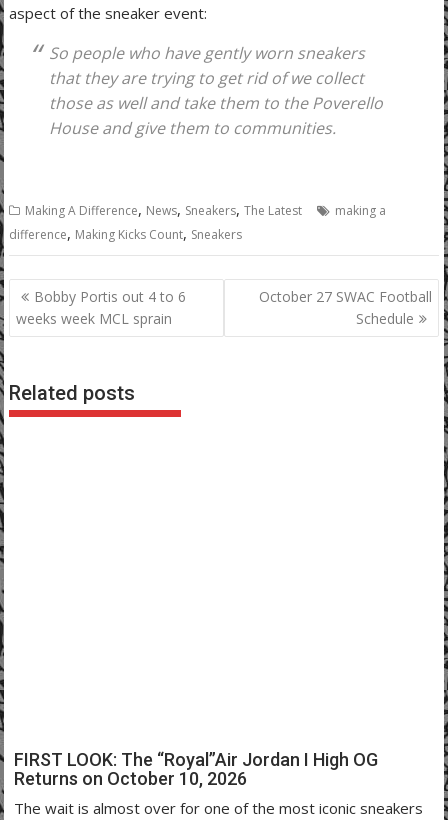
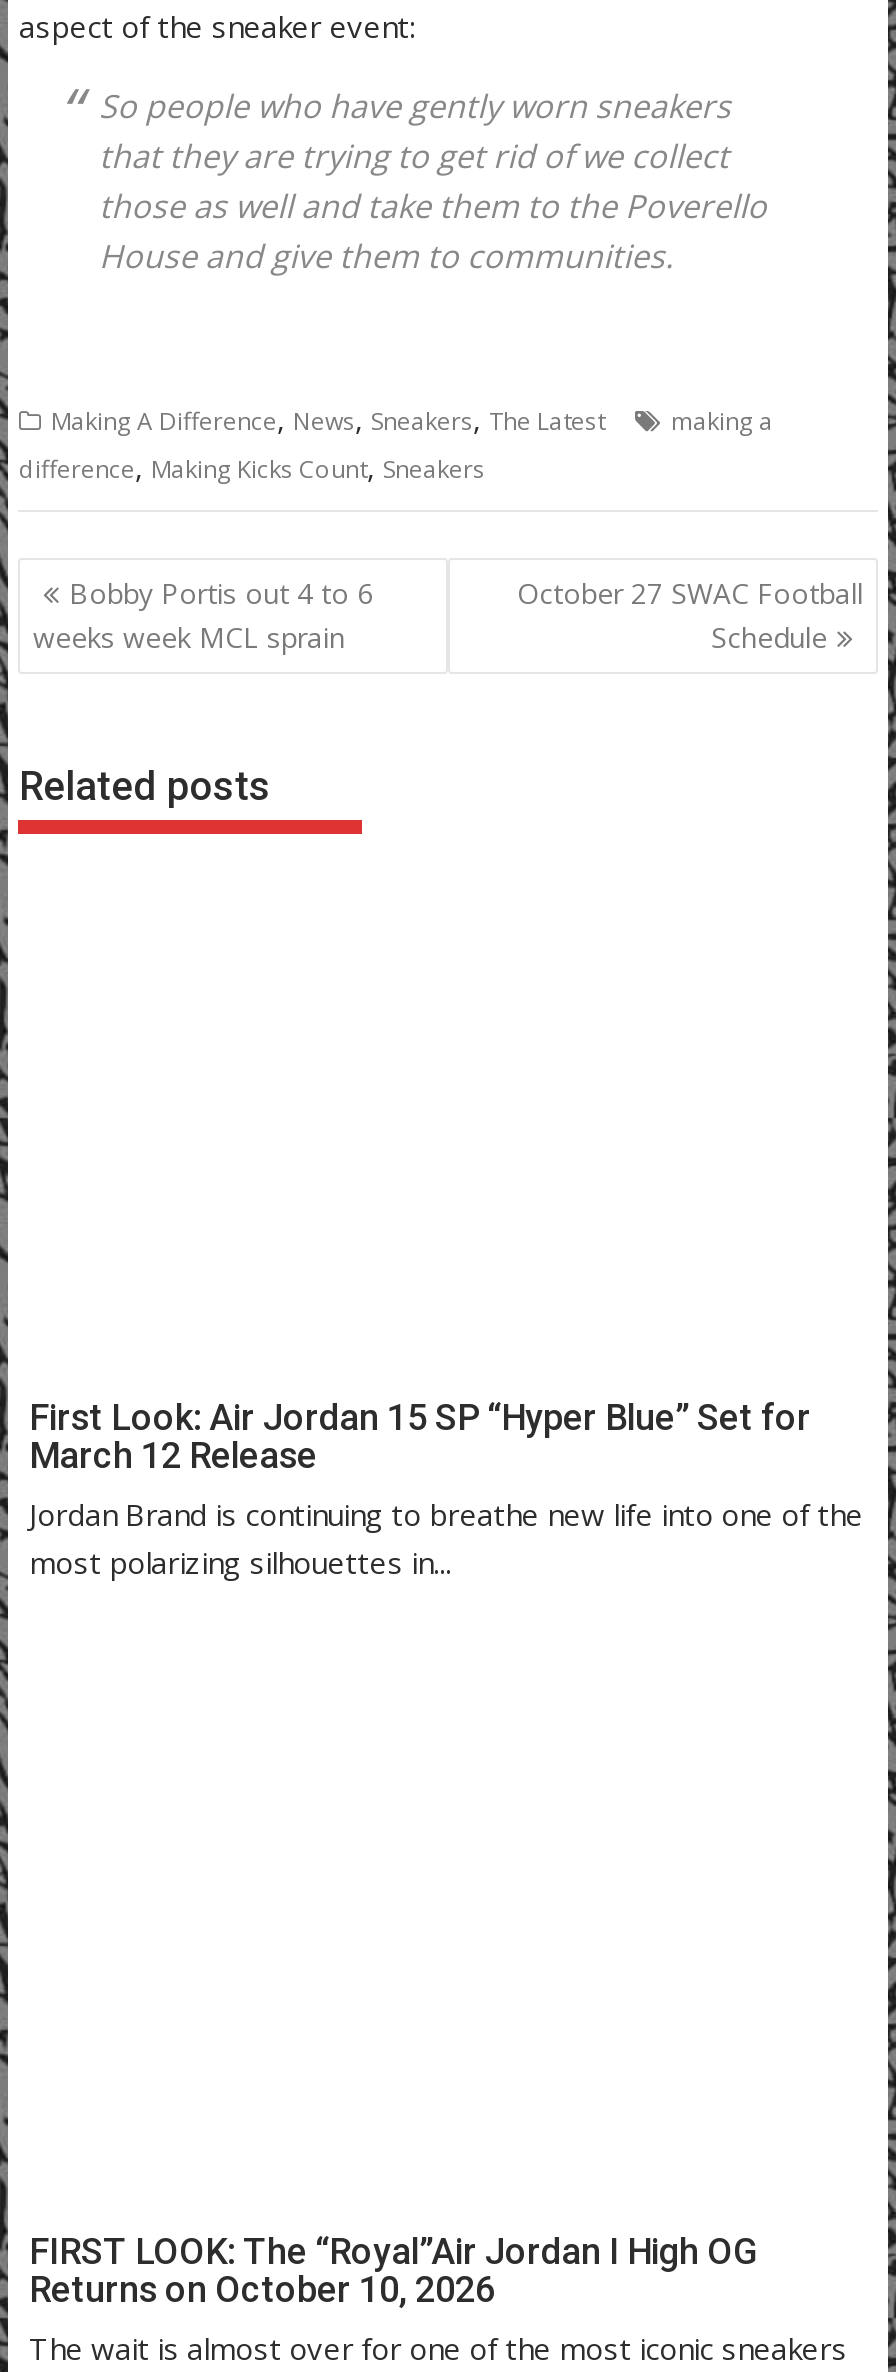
+ First Look: Air Jordan 15 SP “Hyper Blue” Set for
+ March 12 Release
+ Jordan Brand is continuing to breathe new life into one of the
+ most polarizing silhouettes in...
